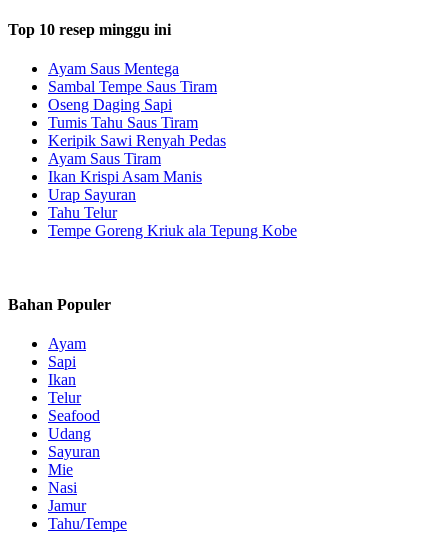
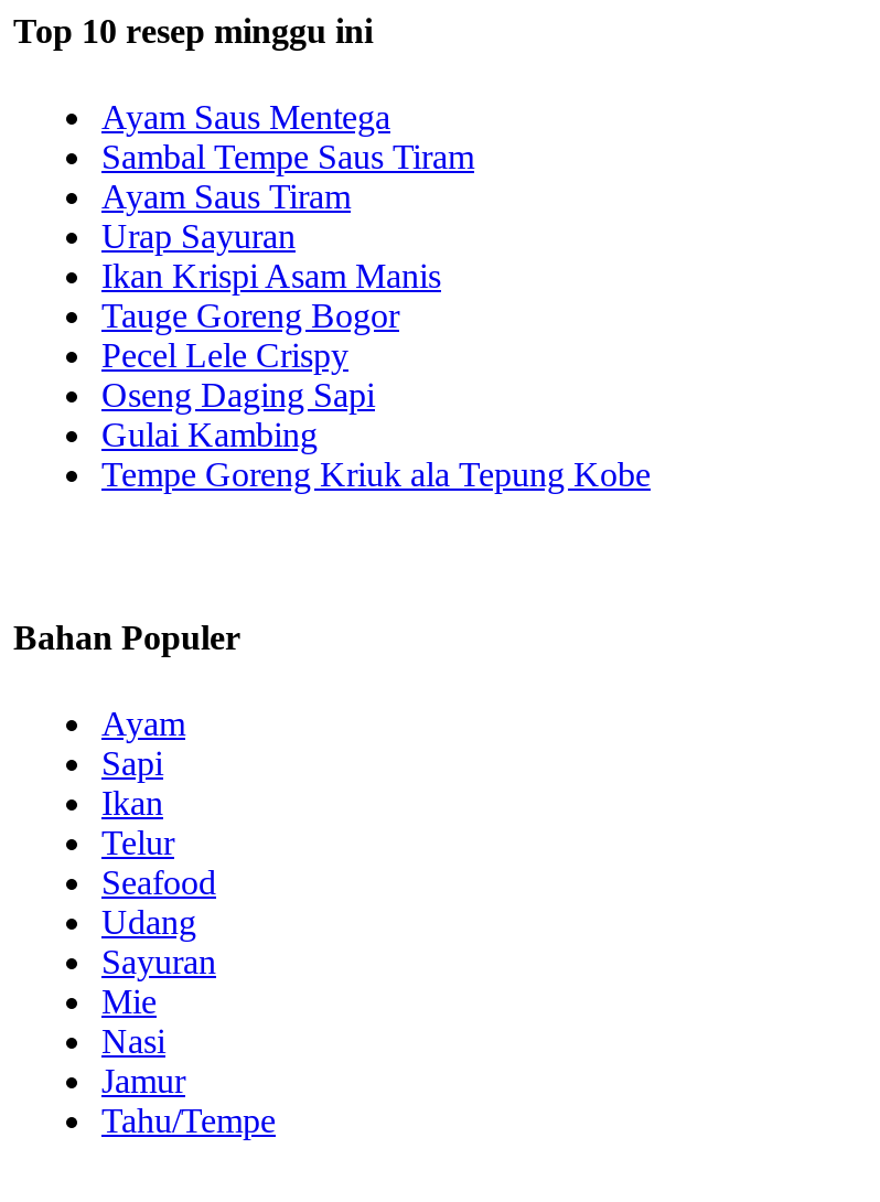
+ Tauge Goreng Bogor
+ Pecel Lele Crispy

moved down: Oseng Daging Sapi

- Tumis Tahu Saus Tiram
- Keripik Sawi Renyah Pedas
- Tahu Telur
+ Gulai Kambing

moved up: Ayam Saus Tiram | Ikan Krispi Asam Manis | Urap Sayuran
